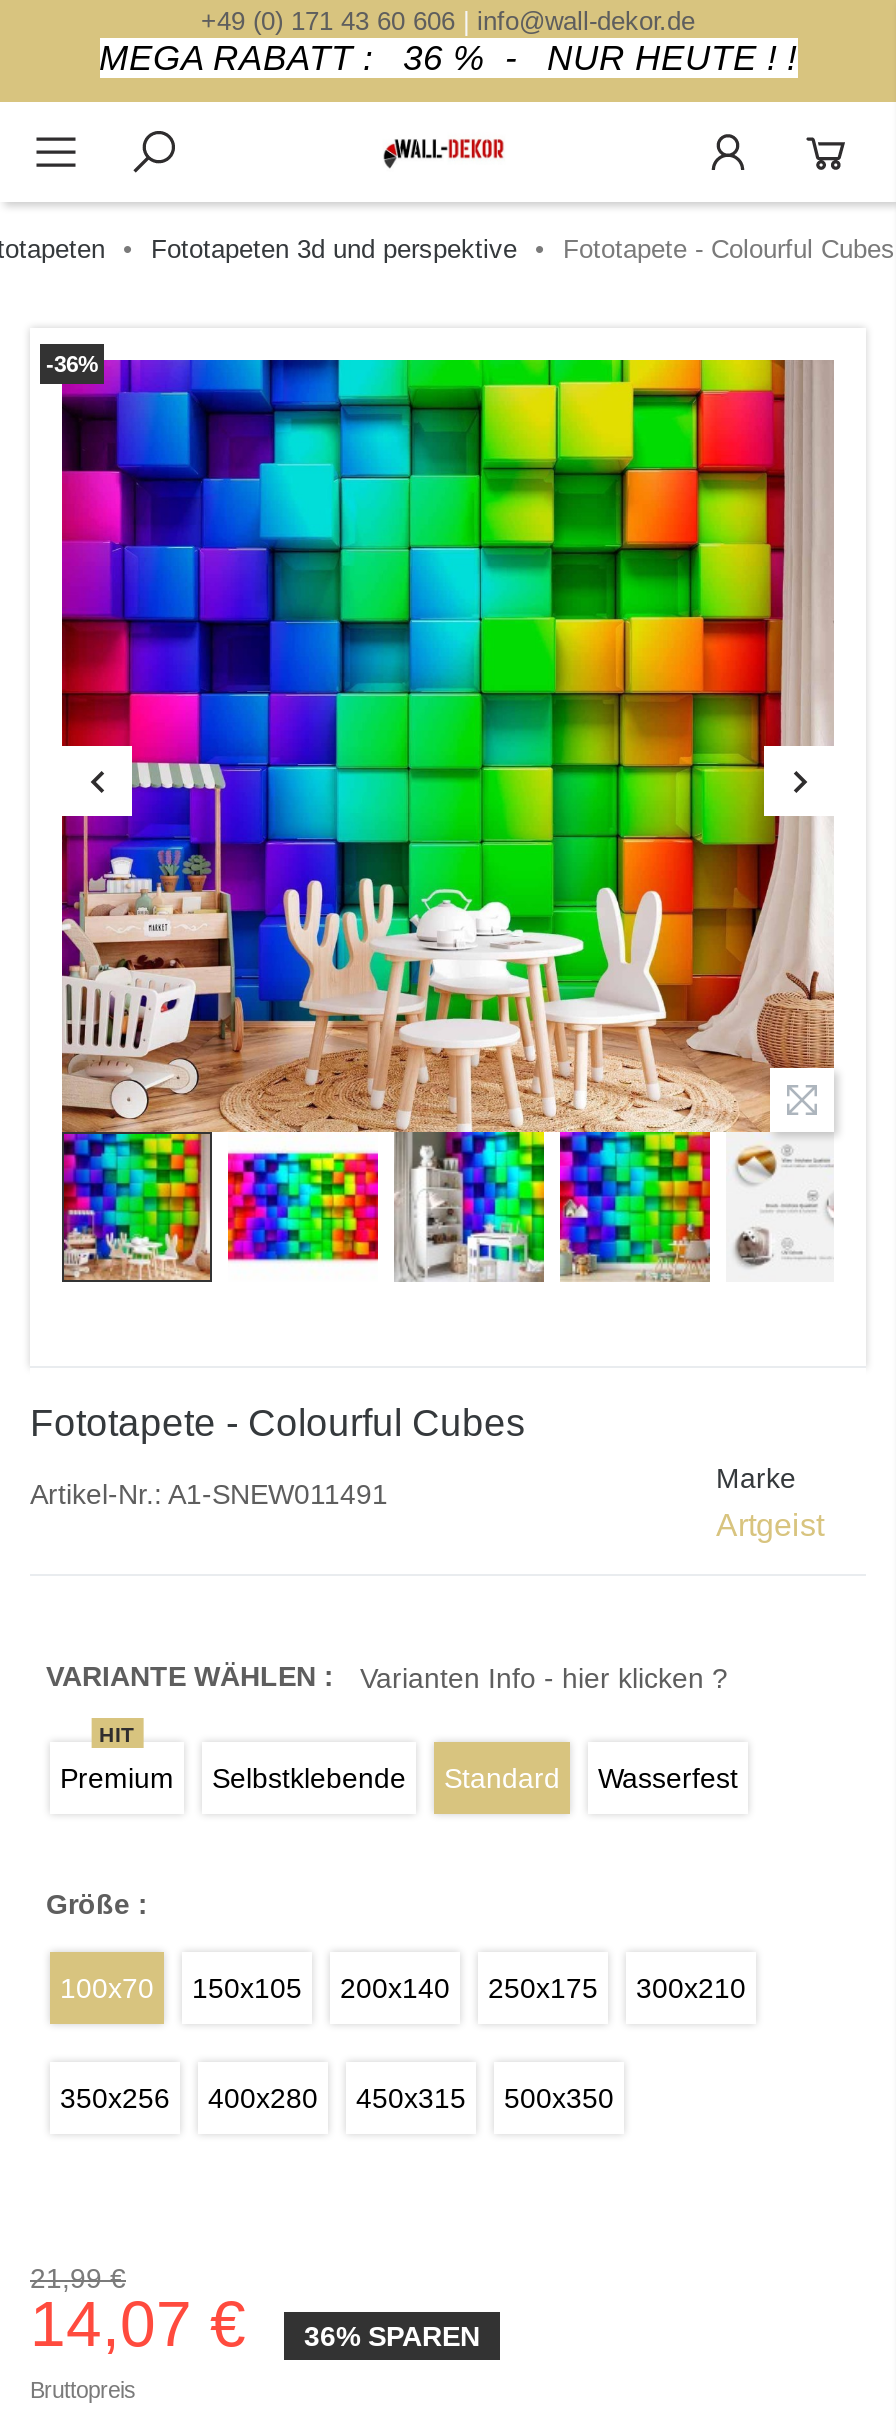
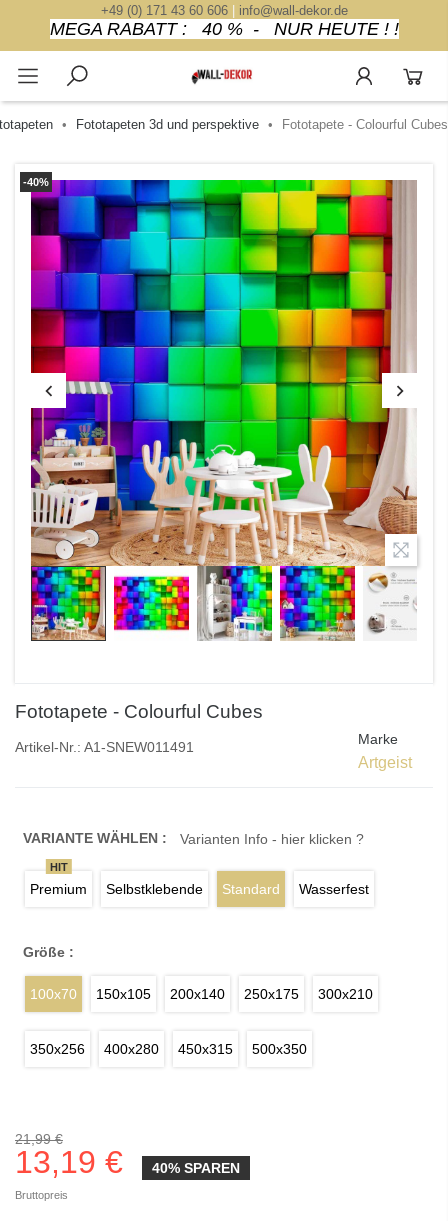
- MEGA RABATT : 36 % - NUR HEUTE ! !
+ MEGA RABATT : 40 % - NUR HEUTE ! !

- -36%
+ -40%

- 14,07 €
+ 13,19 €

- 36% SPAREN
+ 40% SPAREN
